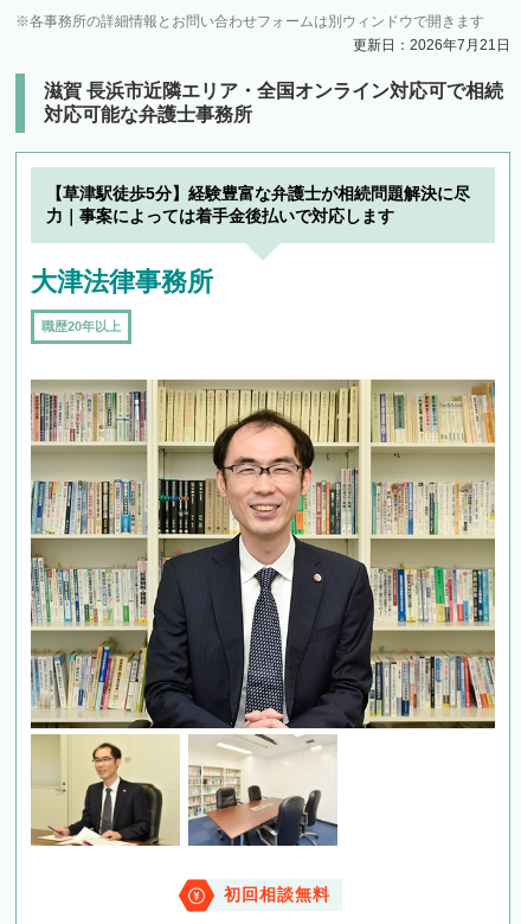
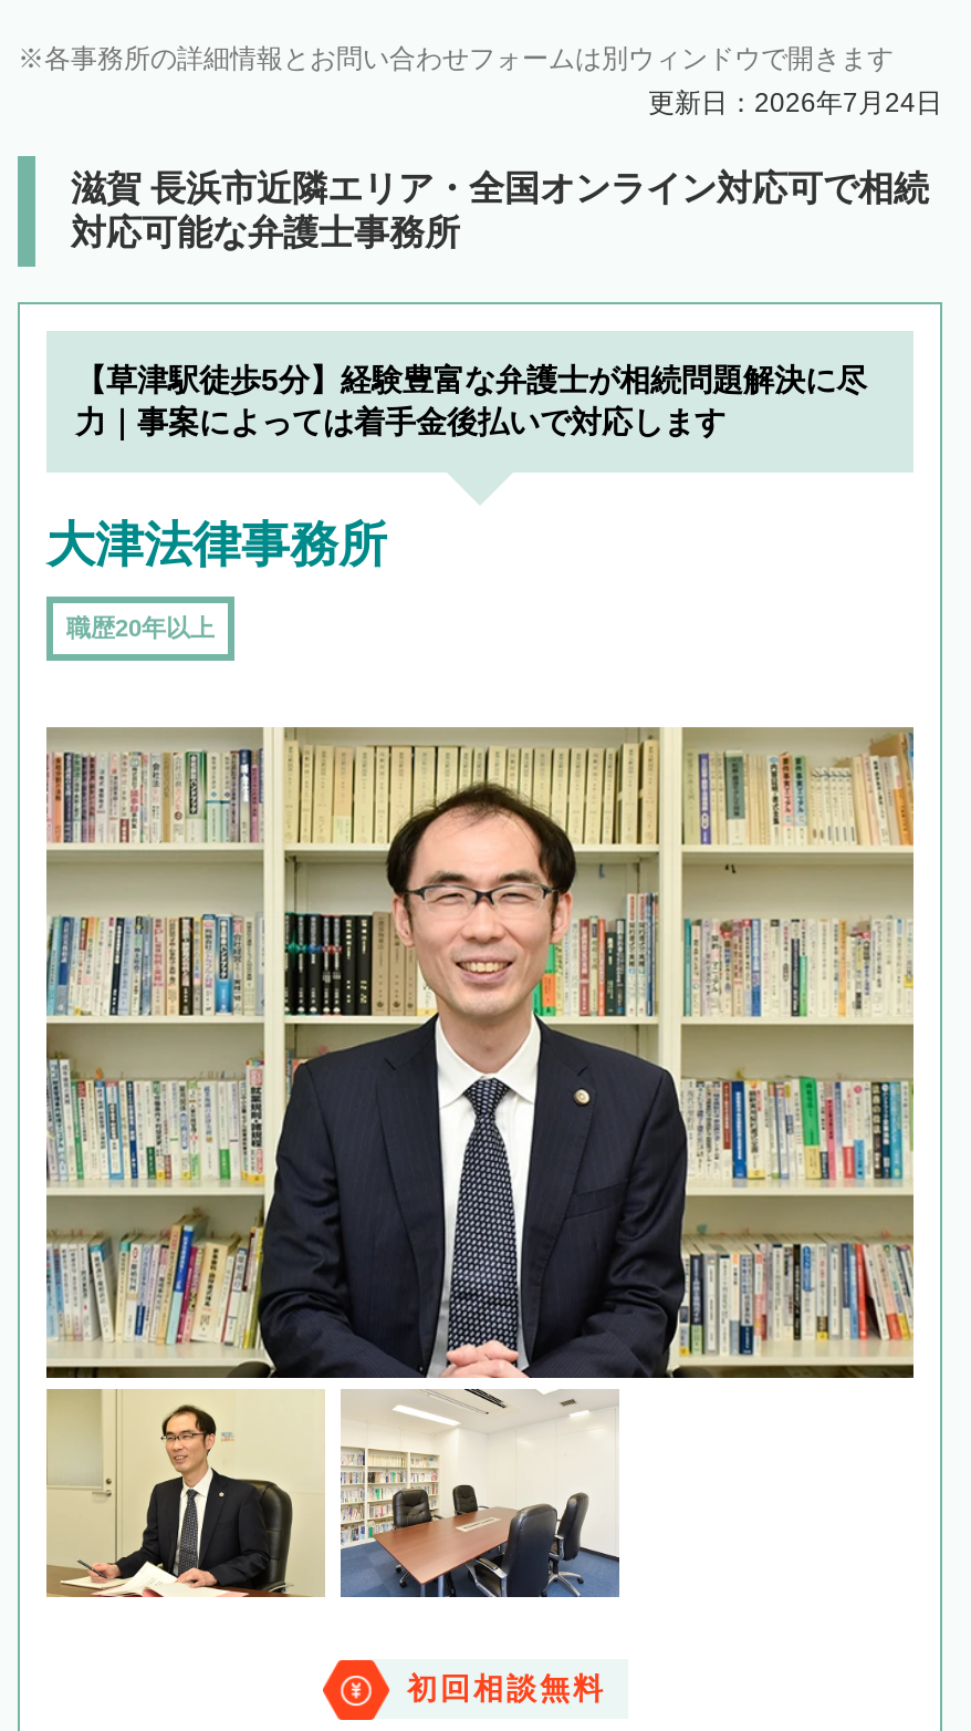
- 更新日：2026年7月21日
+ 更新日：2026年7月24日
